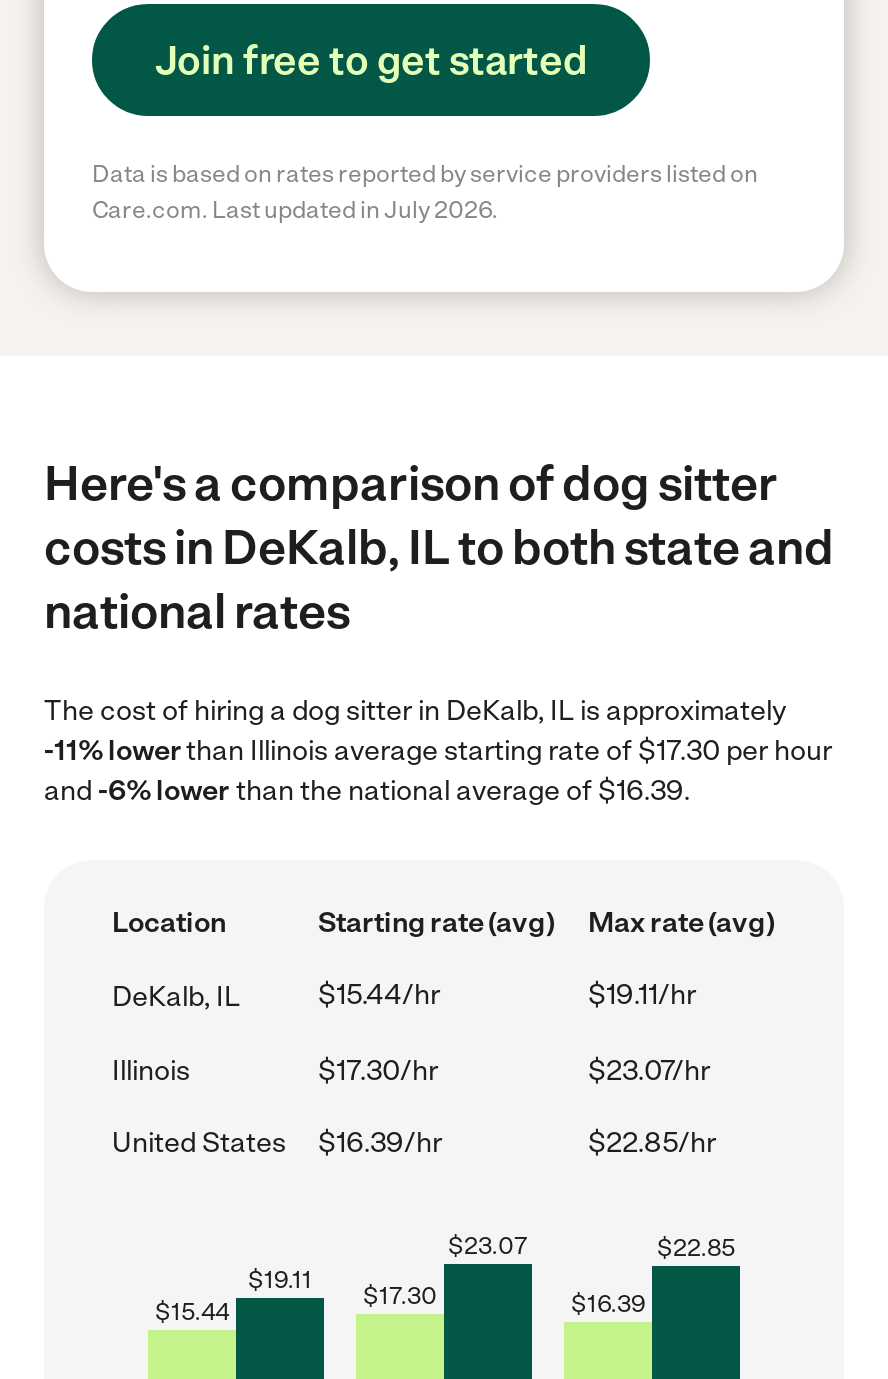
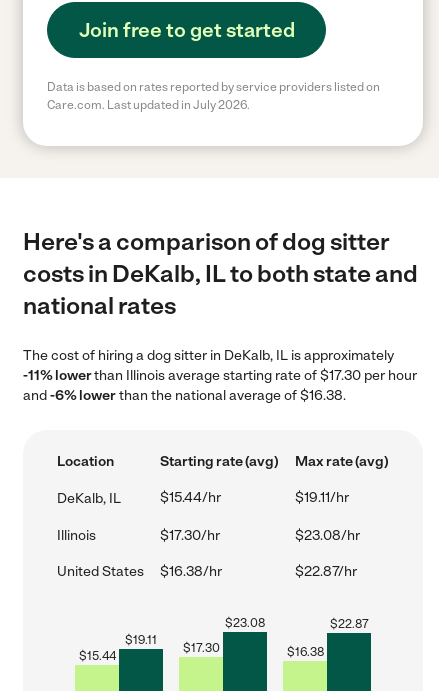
- and -6% lower than the national average of $16.39.
+ and -6% lower than the national average of $16.38.

- $23.07/hr
+ $23.08/hr

- $16.39/hr
- $22.85/hr
+ $16.38/hr
+ $22.87/hr

- $23.07
+ $23.08

- $22.85
+ $22.87

- $16.39
+ $16.38
